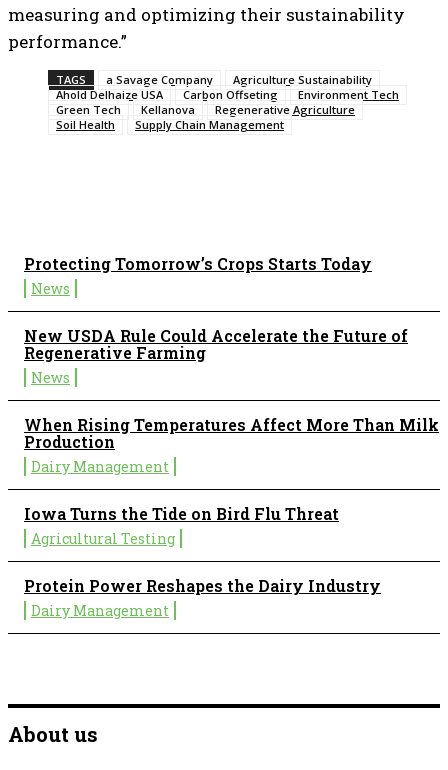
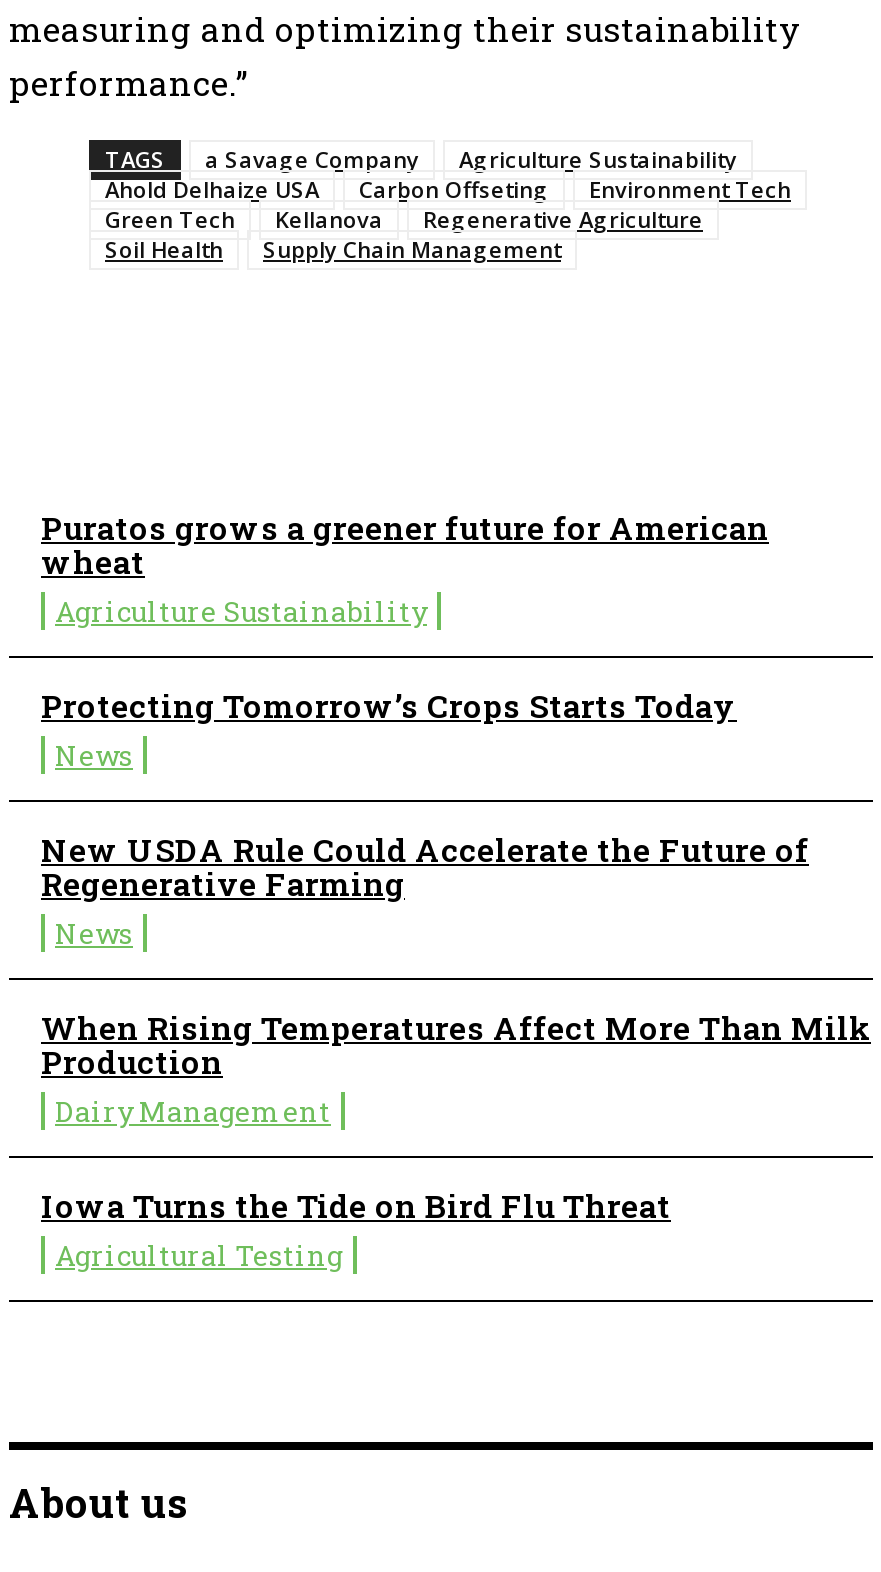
+ Puratos grows a greener future for American
+ wheat
+ Agriculture Sustainability

moved down: Protecting Tomorrow’s Crops Starts Today | News | New USDA Rule Could Accelerate the Future of | ... | Iowa Turns the Tide on Bird Flu Threat | Agricultural Testing

- Protein Power Reshapes the Dairy Industry
- Dairy Management
